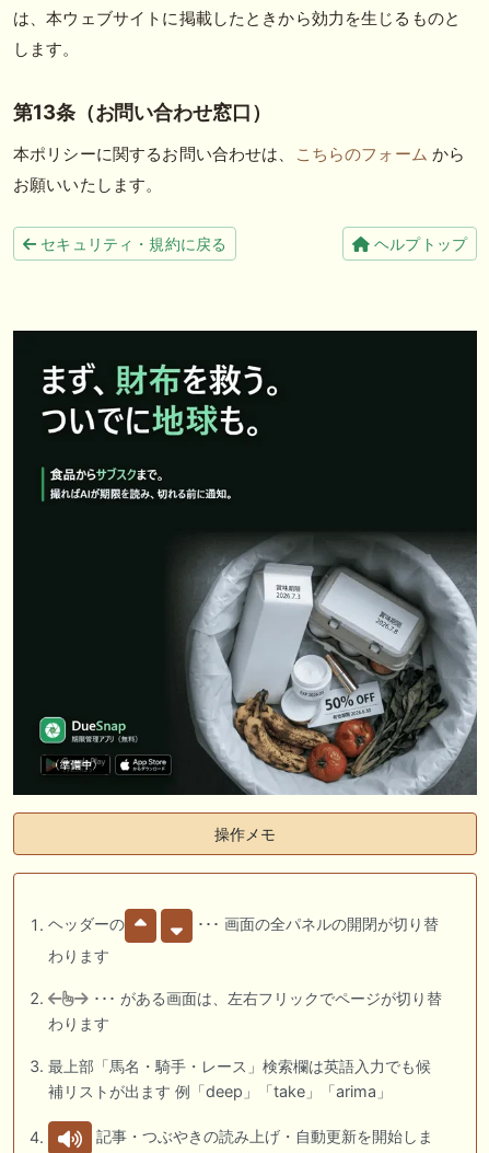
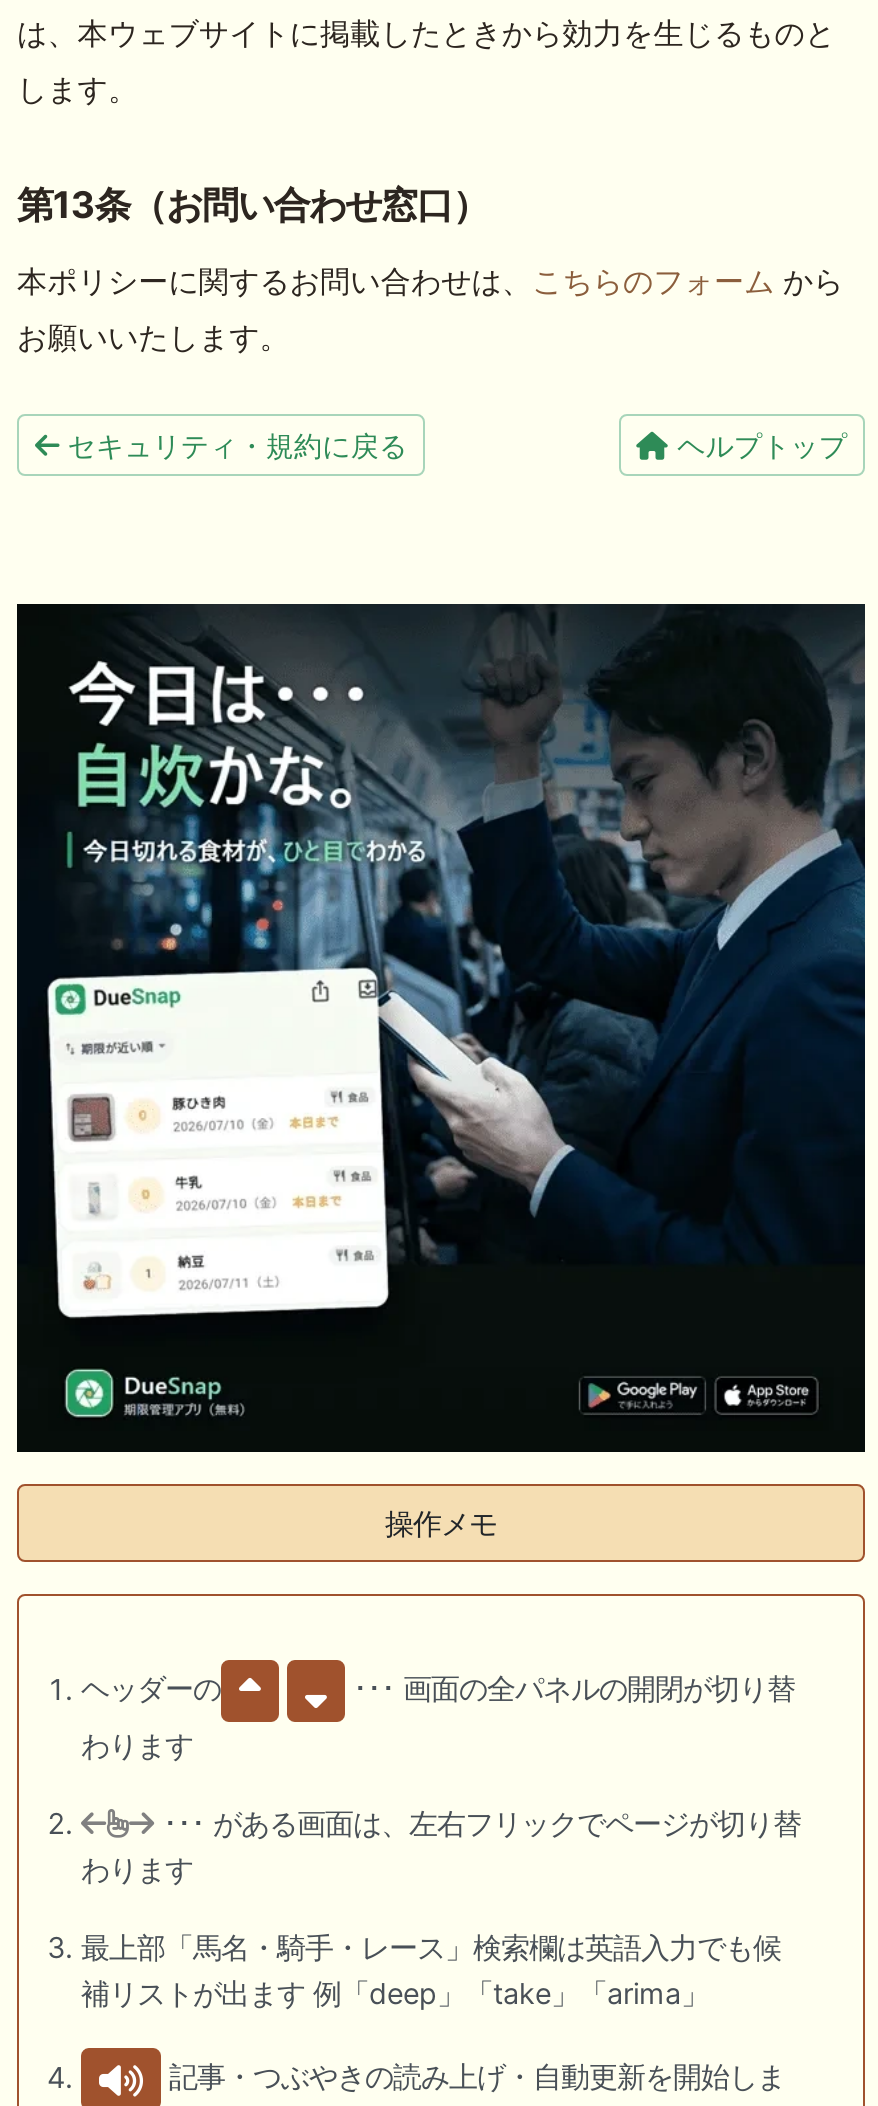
- [image]
+ [image]
